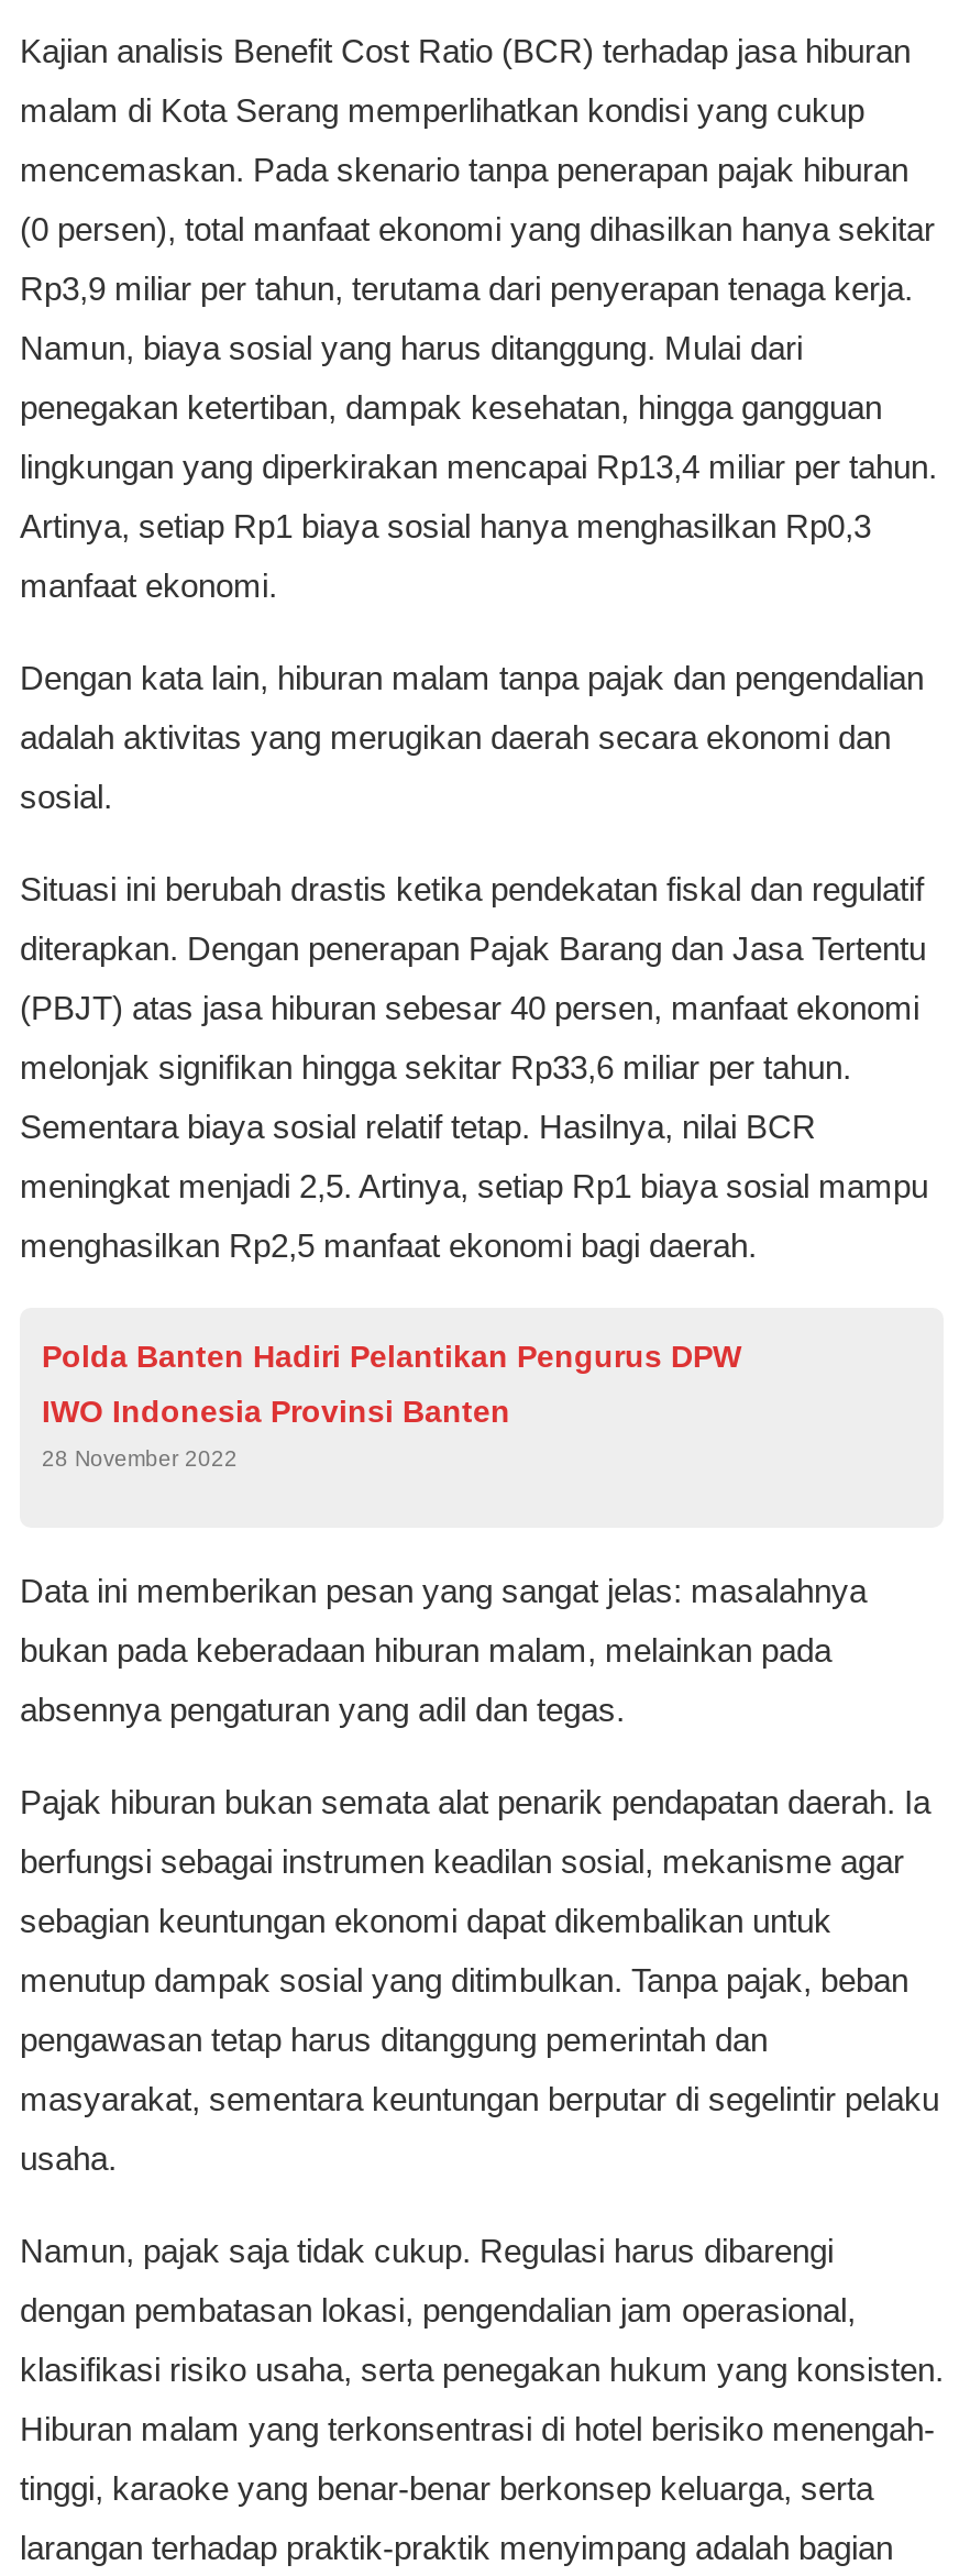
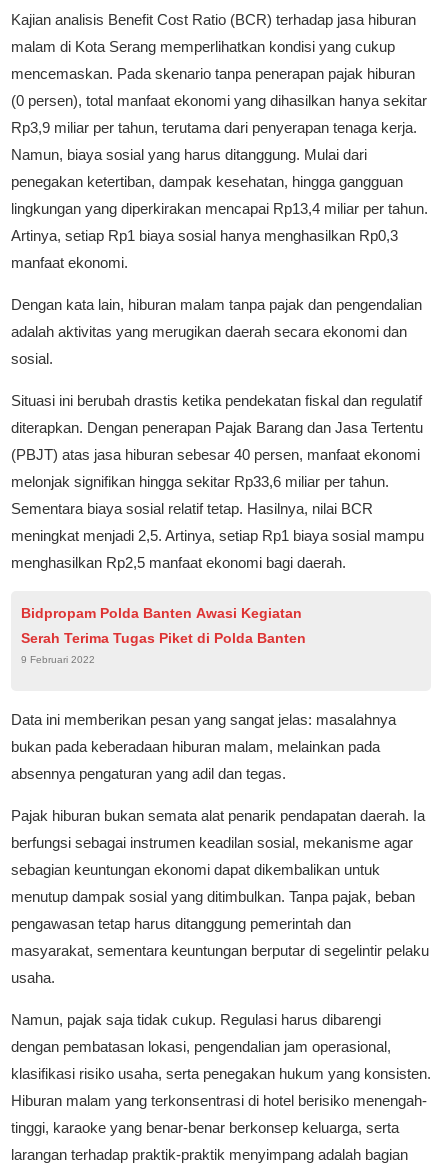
- Polda Banten Hadiri Pelantikan Pengurus DPW
+ Bidpropam Polda Banten Awasi Kegiatan

- IWO Indonesia Provinsi Banten
+ Serah Terima Tugas Piket di Polda Banten

- 28 November 2022
+ 9 Februari 2022
